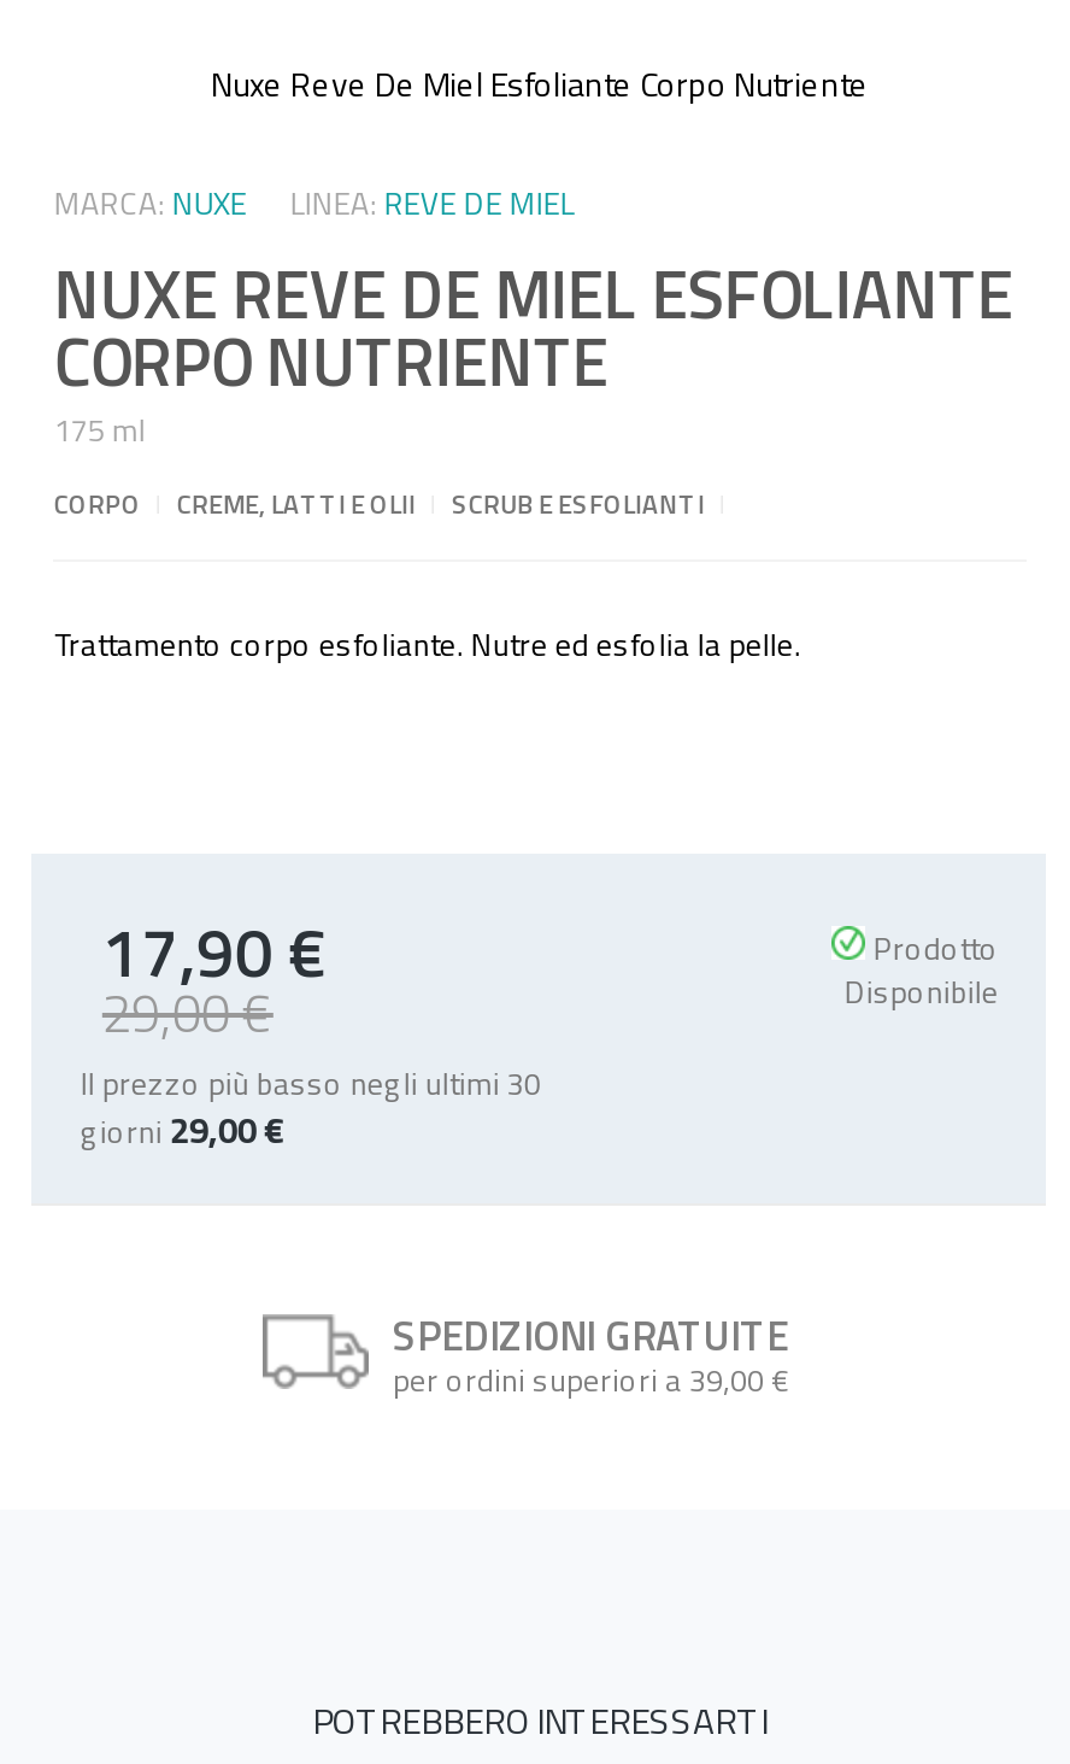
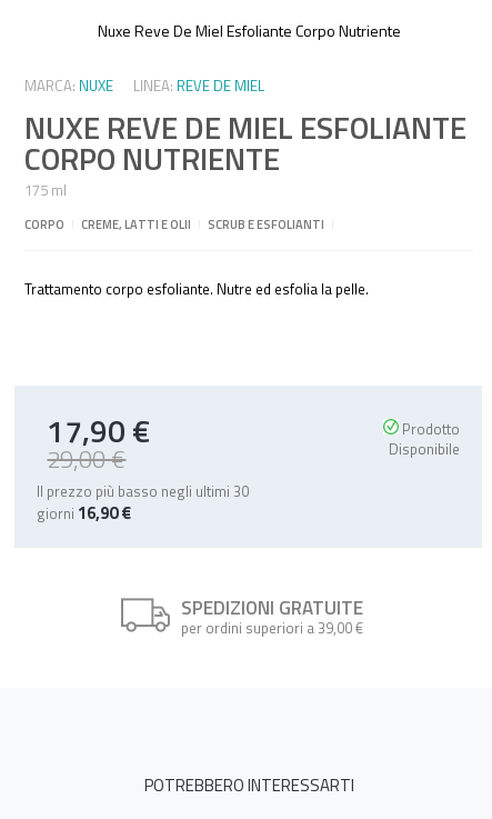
- giorni 29,00 €
+ giorni 16,90 €
